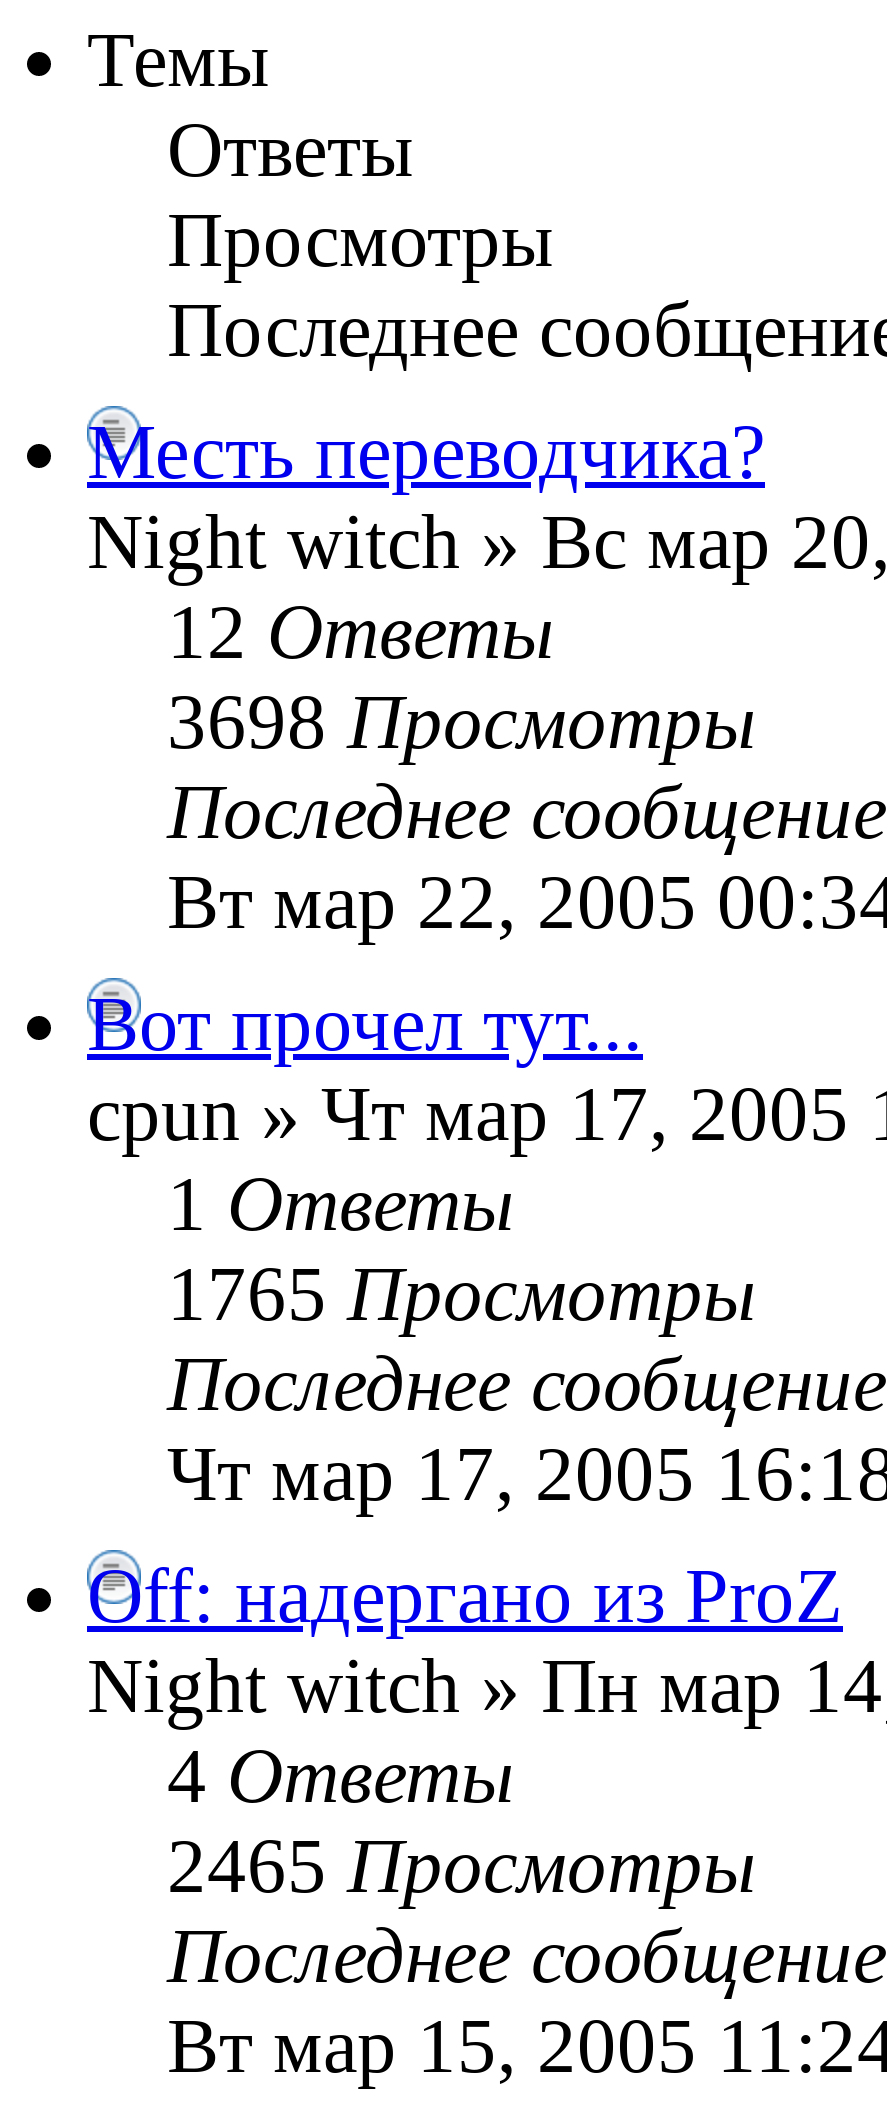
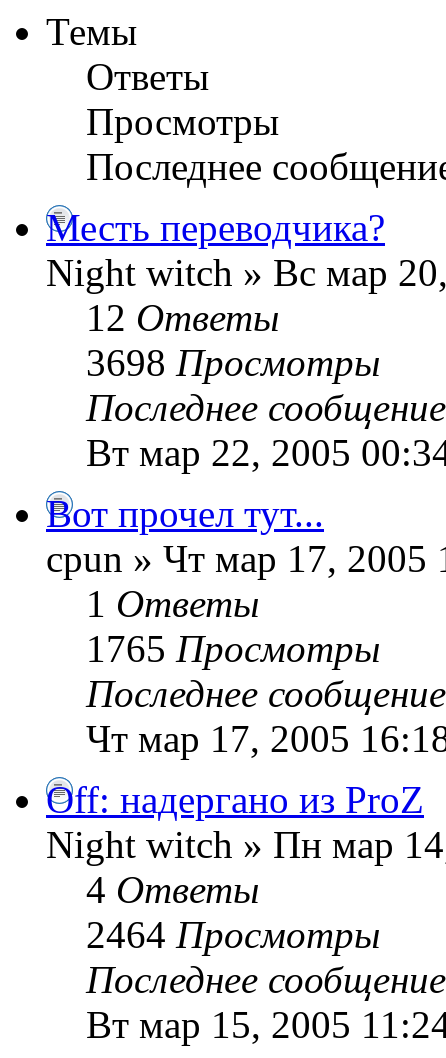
- 2465 Просмотры
+ 2464 Просмотры
